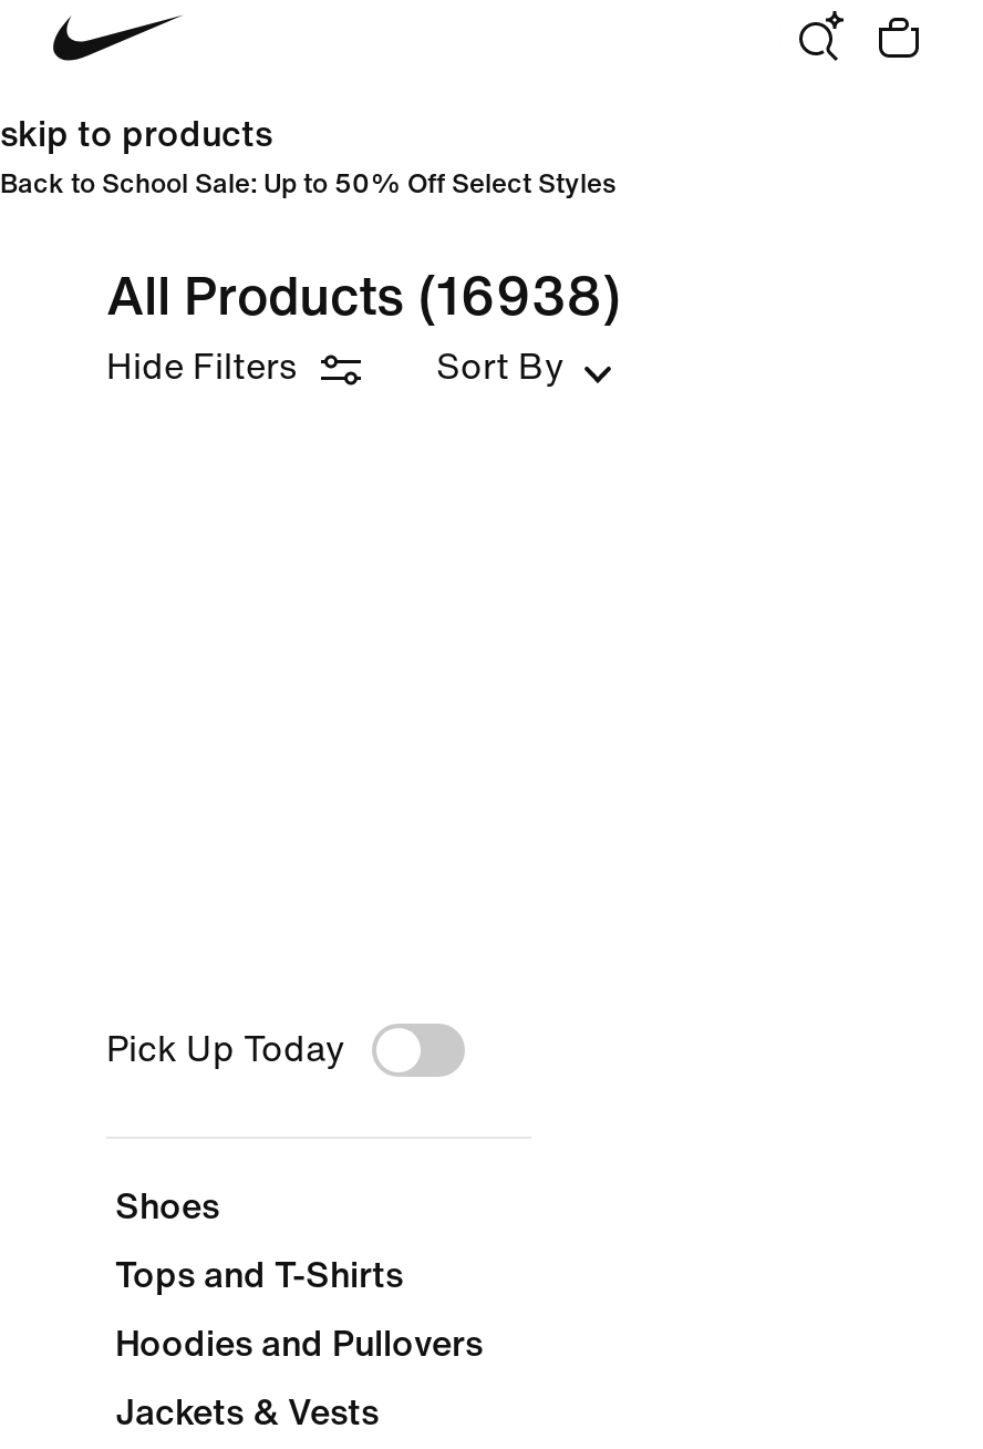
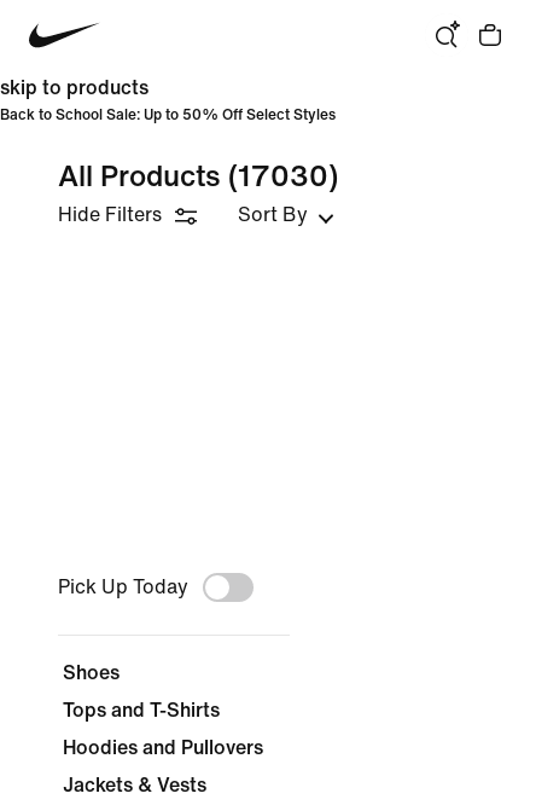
- All Products (16938)
+ All Products (17030)
